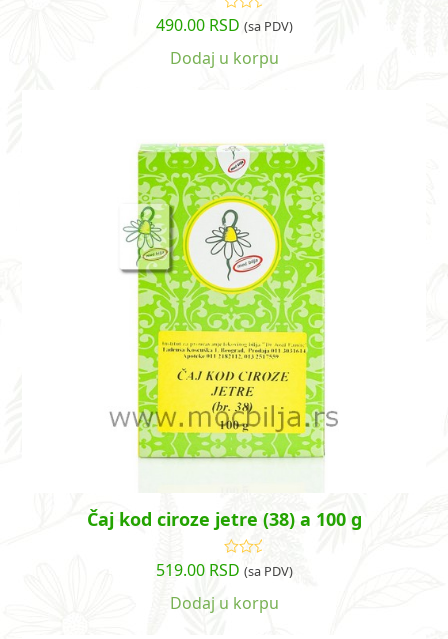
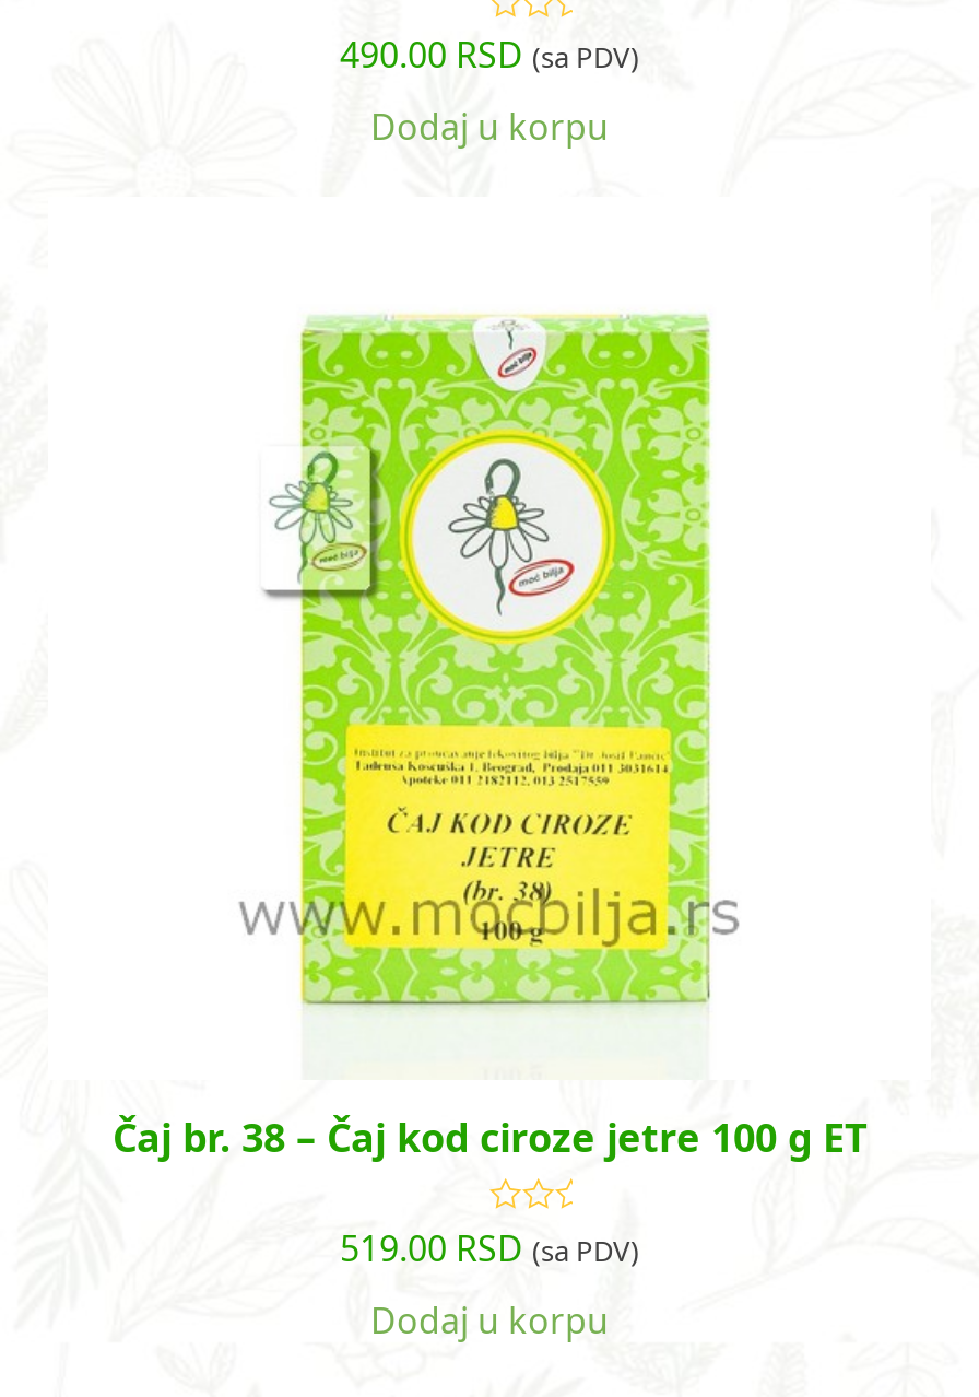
- Čaj kod ciroze jetre (38) a 100 g
+ Čaj br. 38 – Čaj kod ciroze jetre 100 g ET
